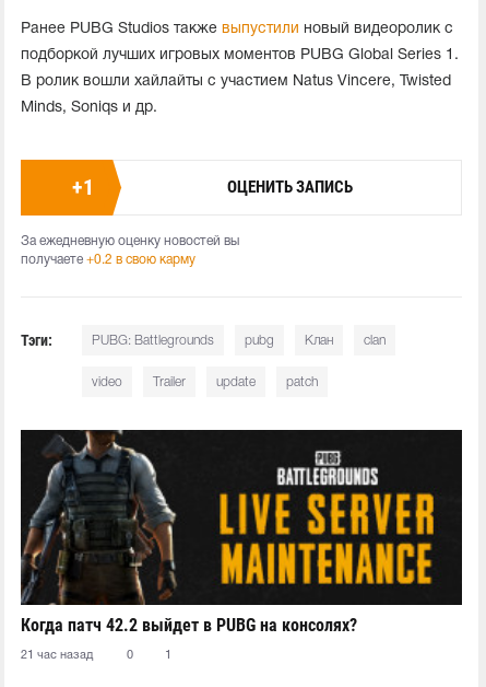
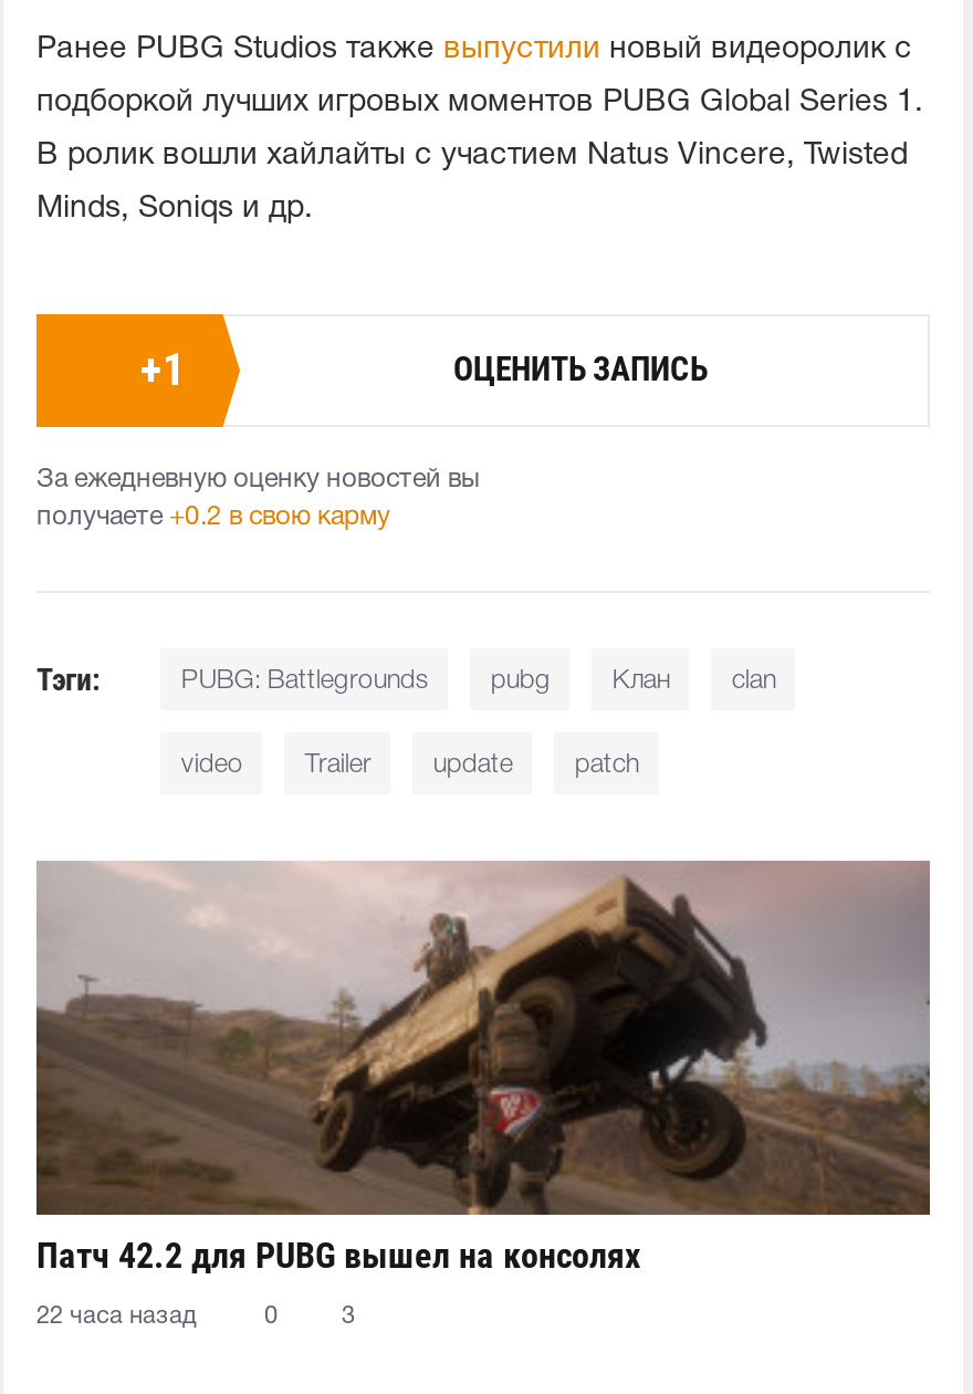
- [image]
- Когда патч 42.2 выйдет в PUBG на консолях?
+ [image]
+ Патч 42.2 для PUBG вышел на консолях

- 21 час назад
+ 22 часа назад

- 1
+ 3
